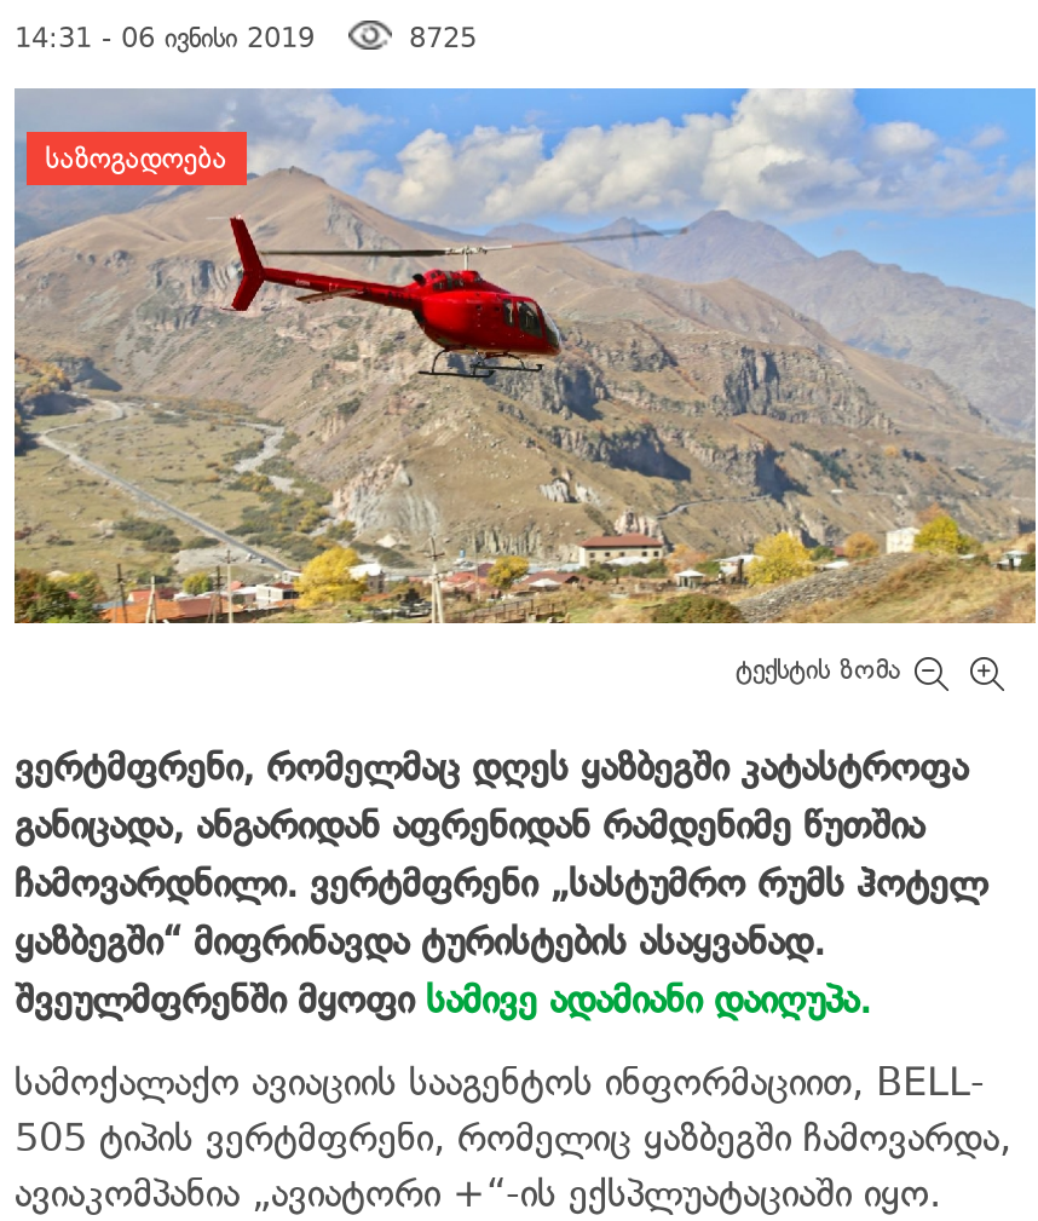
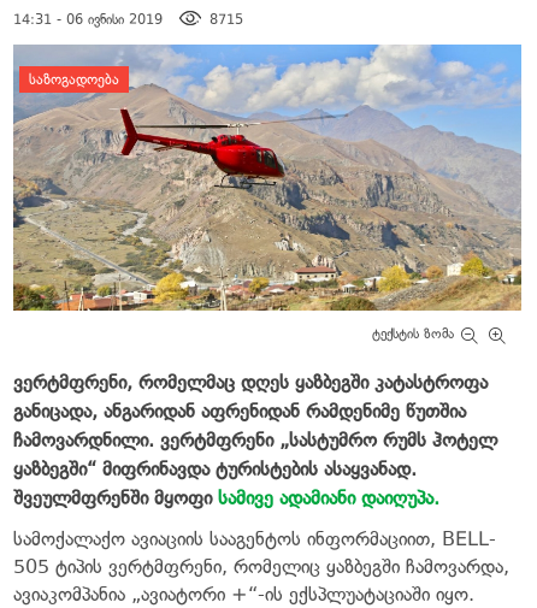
- 8725
+ 8715
